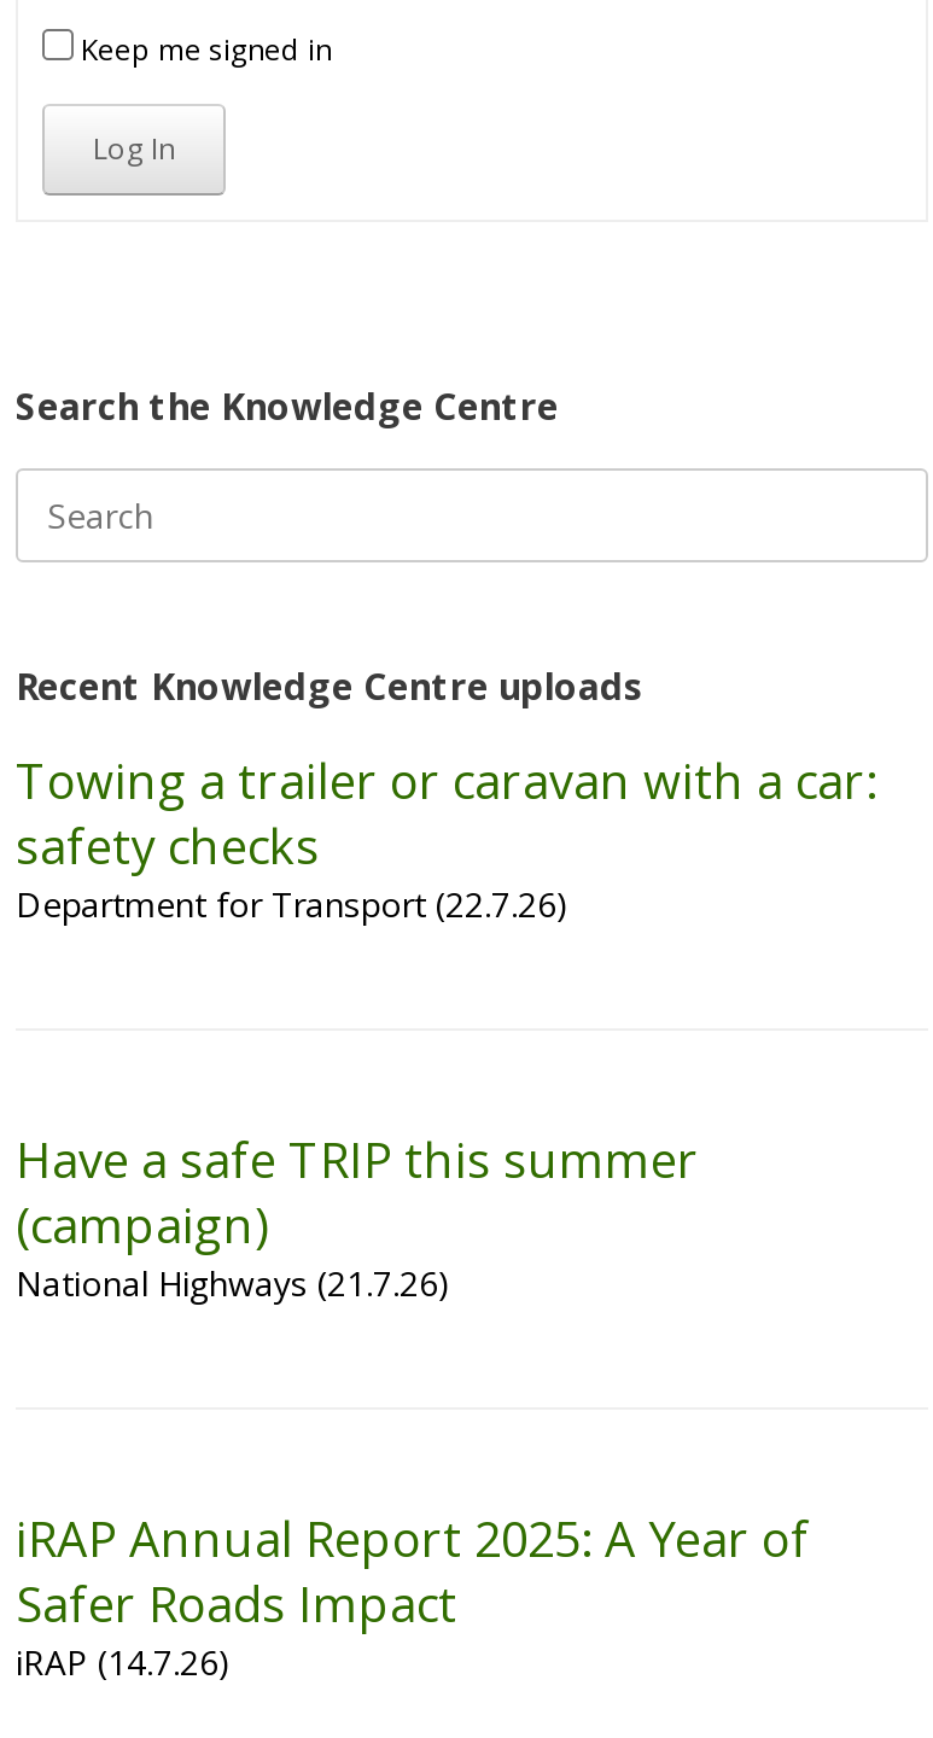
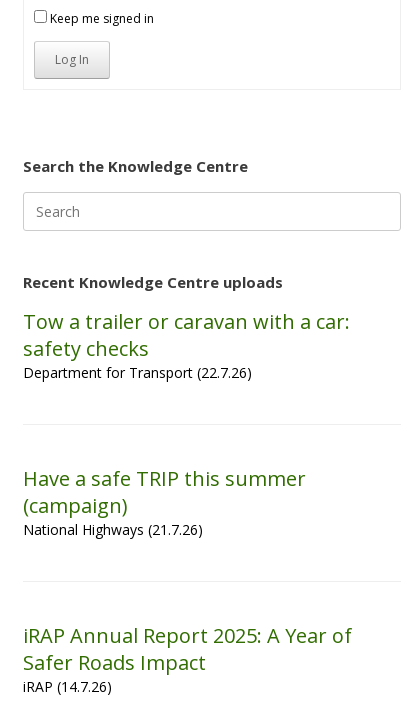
- Towing a trailer or caravan with a car:
+ Tow a trailer or caravan with a car:
